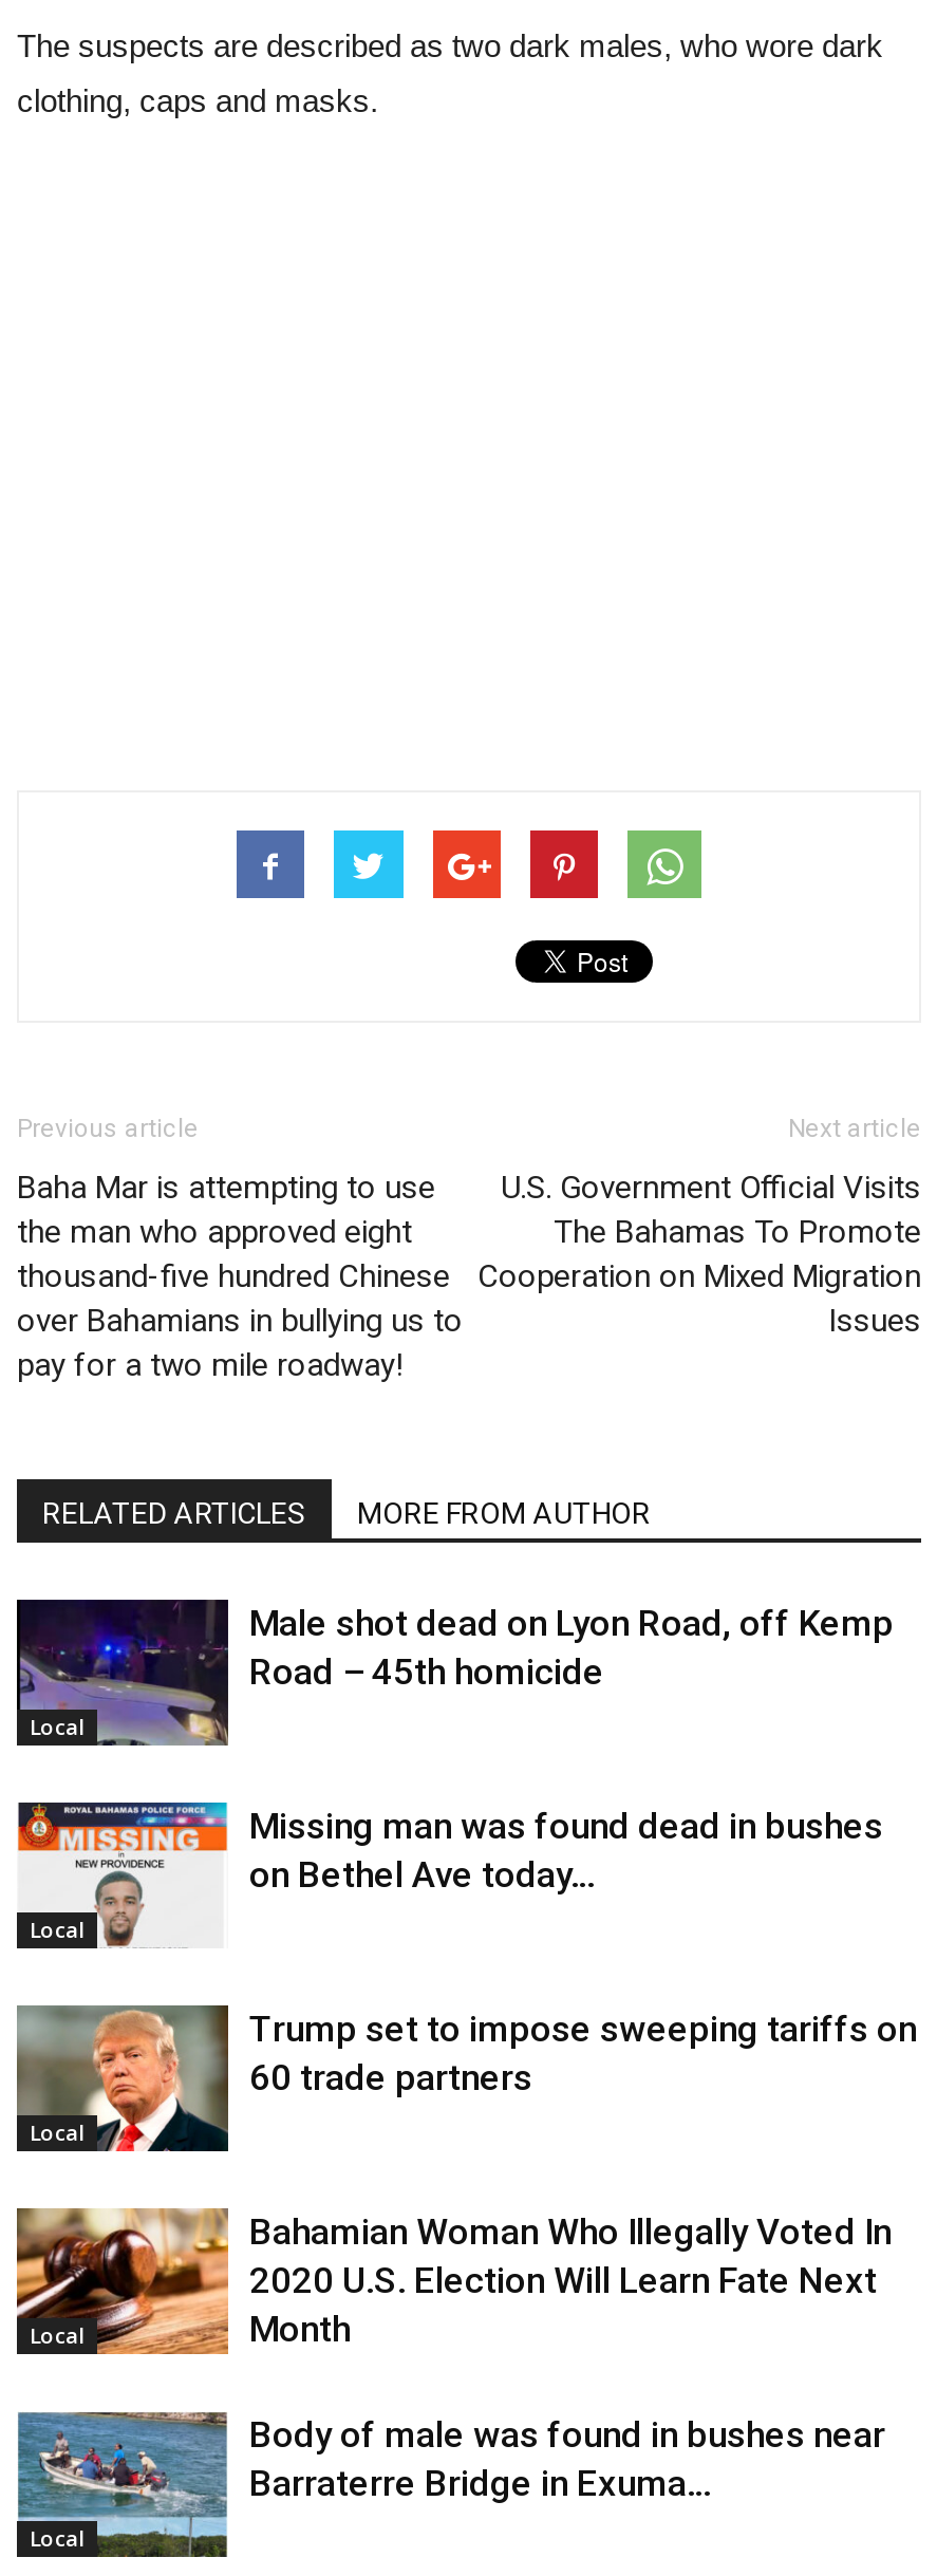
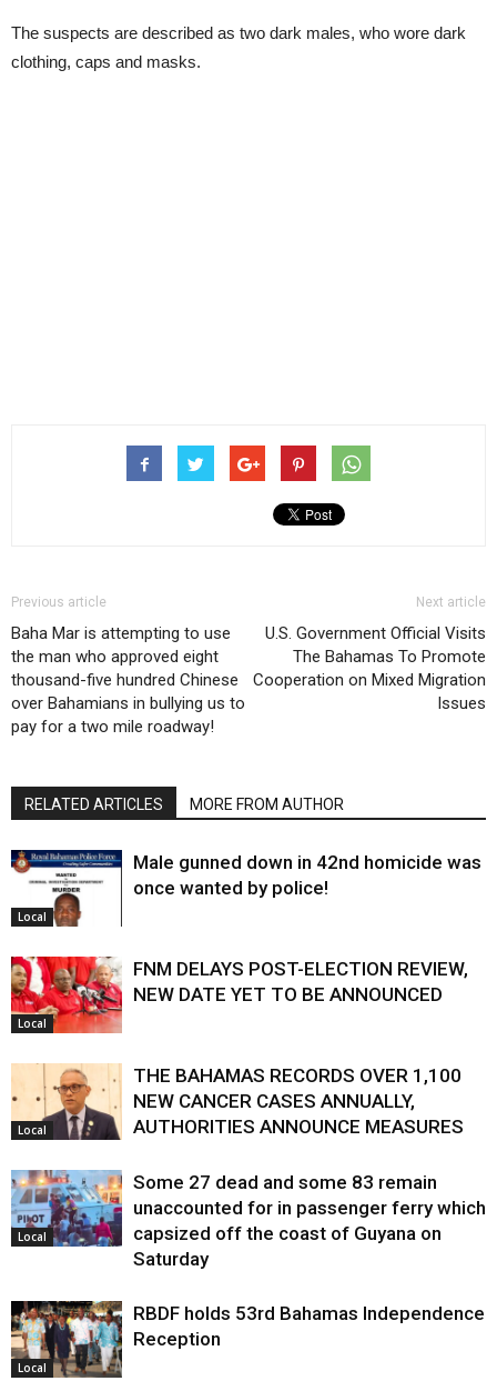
- [image]
- Male shot dead on Lyon Road, off Kemp
- Road – 45th homicide
+ [image]
+ Male gunned down in 42nd homicide was
+ once wanted by police!

- [image]
- Missing man was found dead in bushes
- on Bethel Ave today…
+ [image]
+ FNM DELAYS POST-ELECTION REVIEW,
+ NEW DATE YET TO BE ANNOUNCED

- [image]
- Trump set to impose sweeping tariffs on
- 60 trade partners
+ [image]
+ THE BAHAMAS RECORDS OVER 1,100
+ NEW CANCER CASES ANNUALLY,
+ AUTHORITIES ANNOUNCE MEASURES

- [image]
- Bahamian Woman Who Illegally Voted In
- 2020 U.S. Election Will Learn Fate Next
- Month
+ [image]
+ Some 27 dead and some 83 remain
+ unaccounted for in passenger ferry which
+ capsized off the coast of Guyana on
+ Saturday

- [image]
- Body of male was found in bushes near
- Barraterre Bridge in Exuma…
+ [image]
+ RBDF holds 53rd Bahamas Independence
+ Reception
